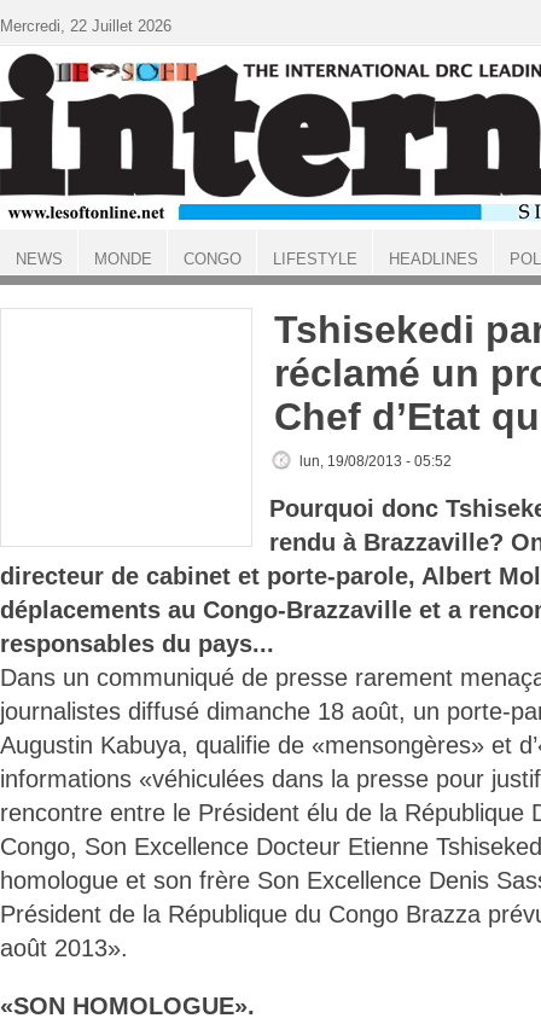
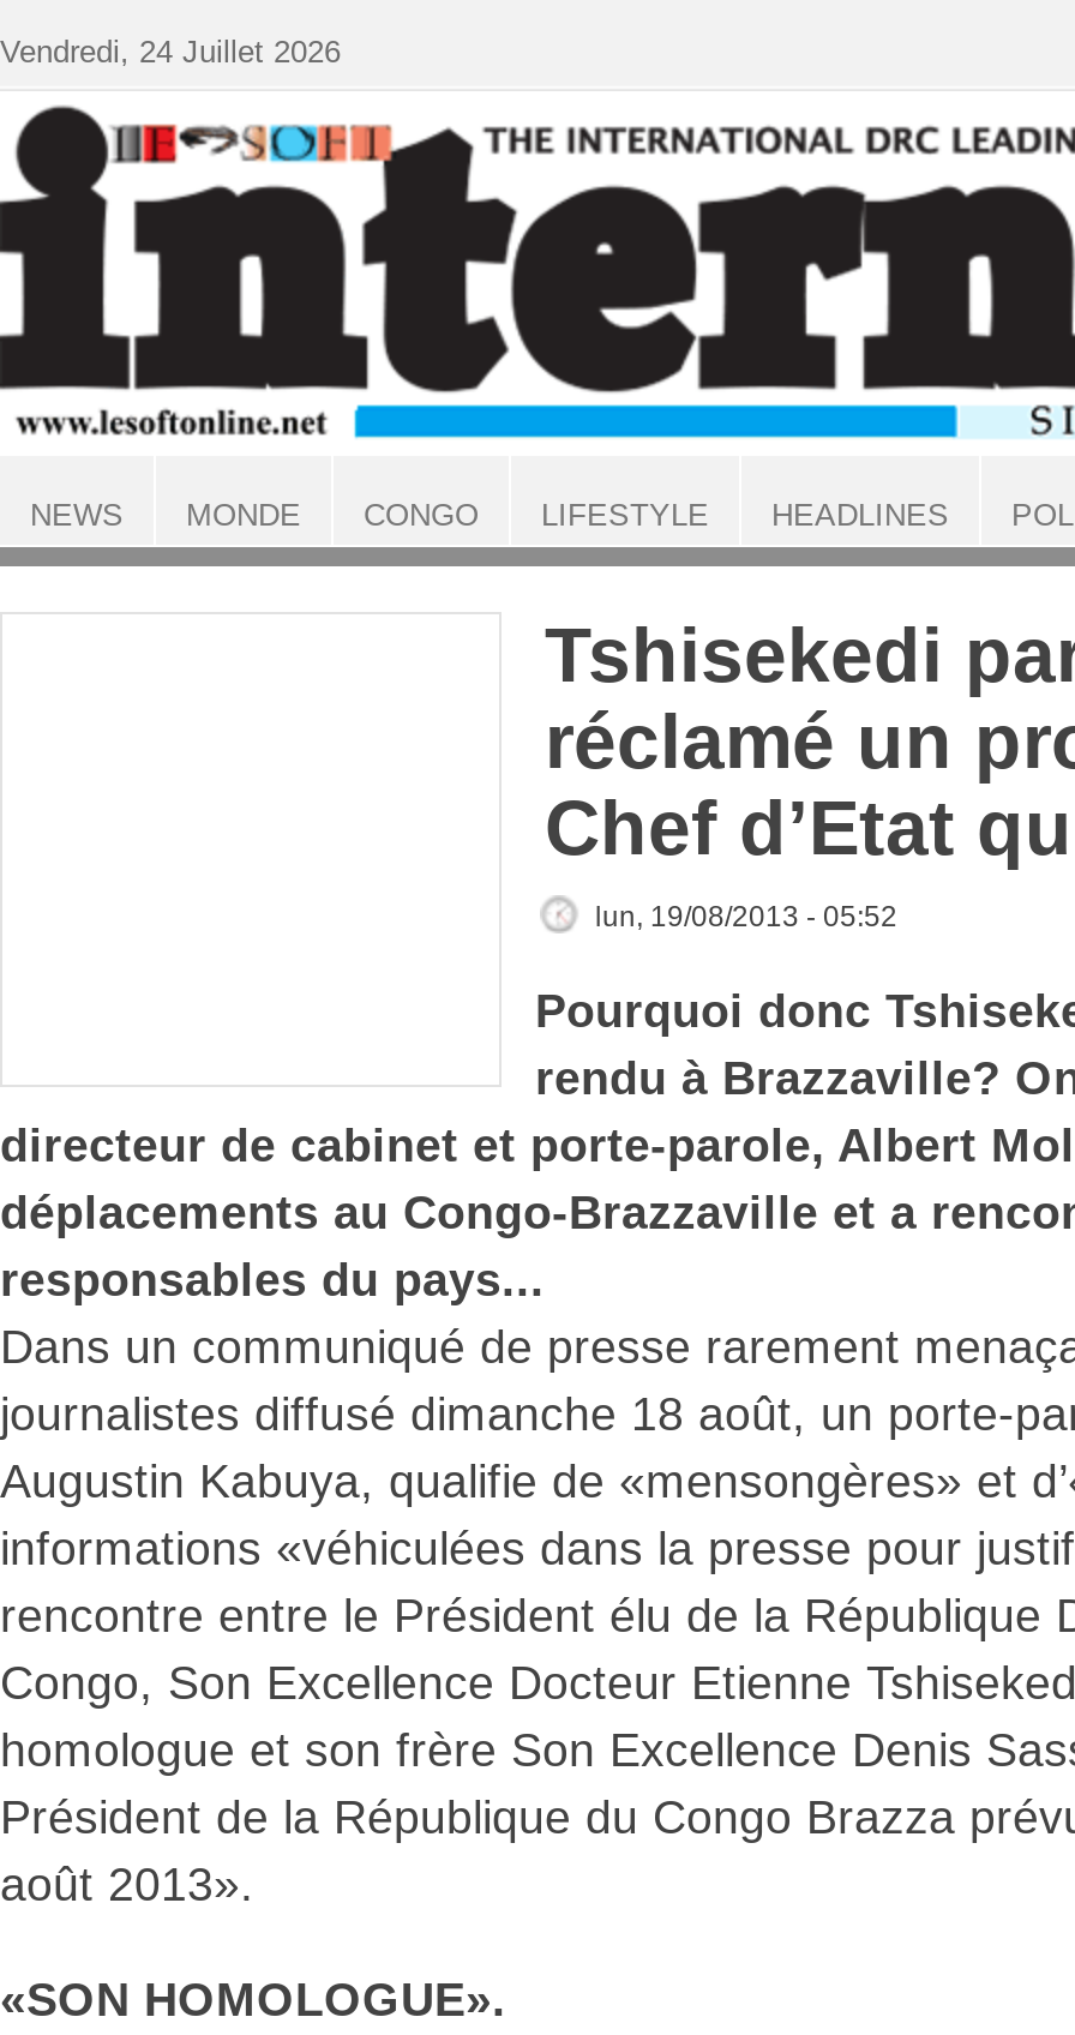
- Mercredi, 22 Juillet 2026
+ Vendredi, 24 Juillet 2026
